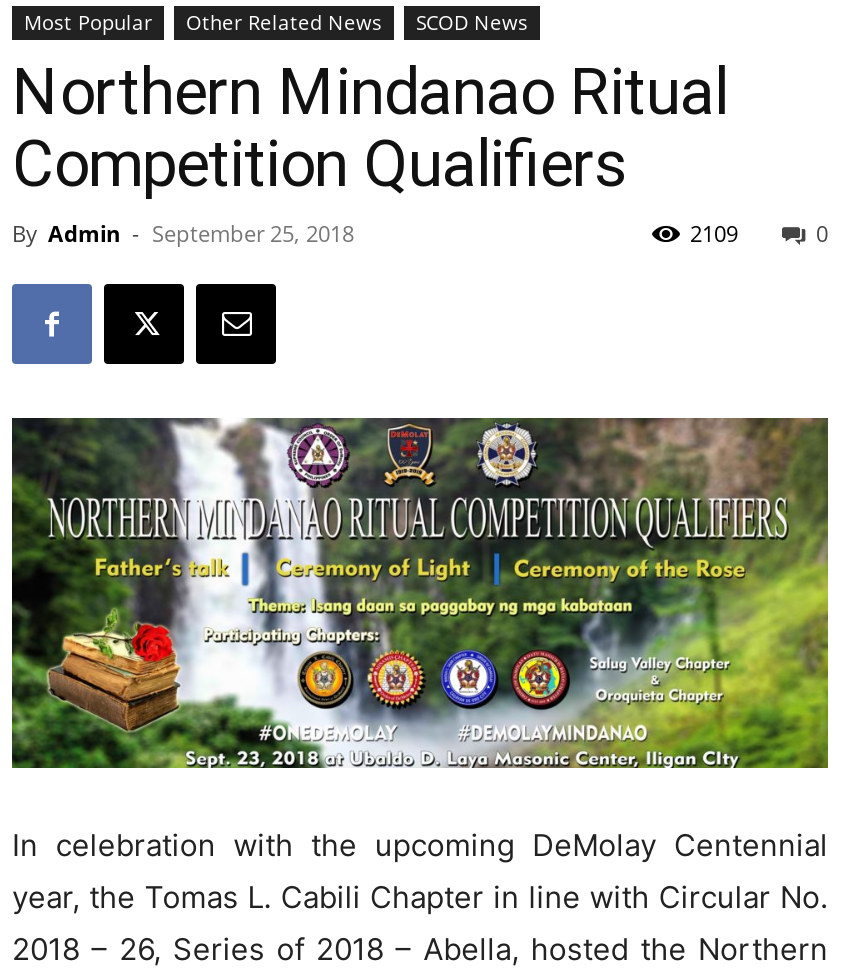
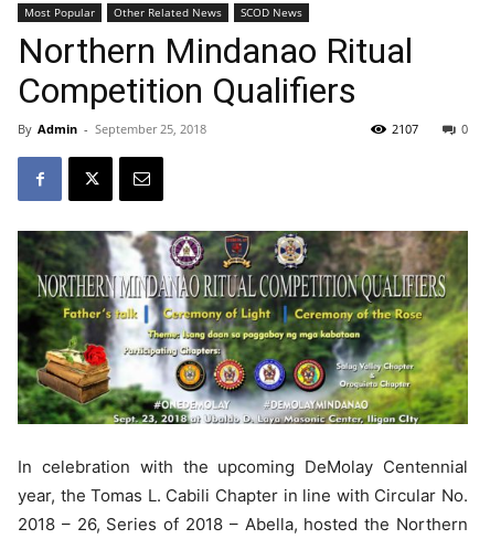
- 2109
+ 2107
